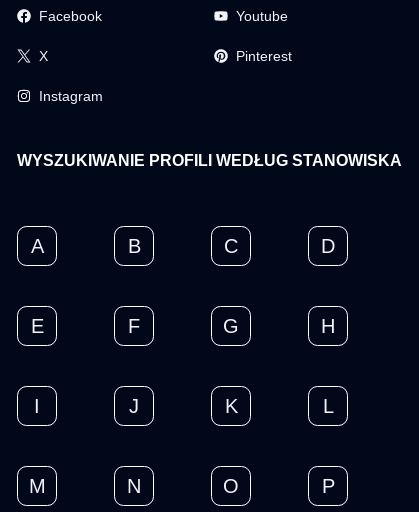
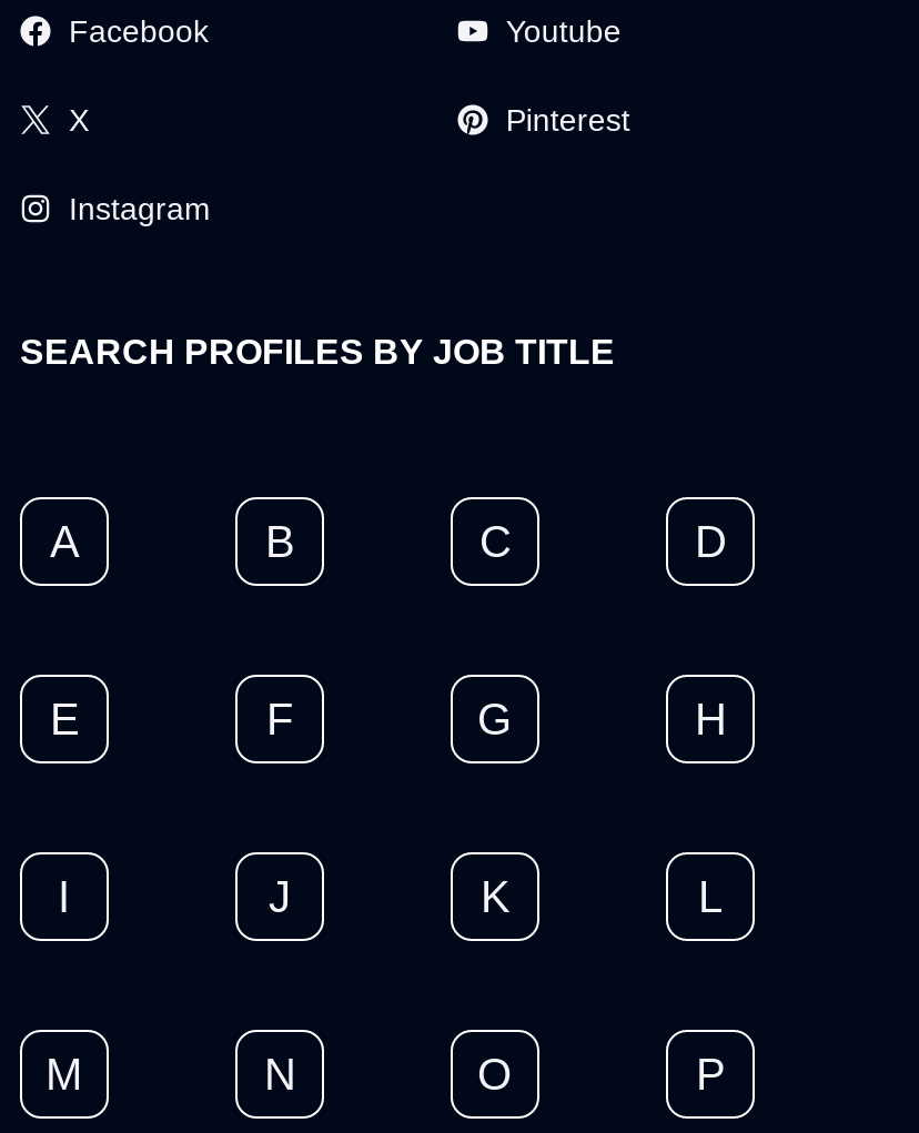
- WYSZUKIWANIE PROFILI WEDŁUG STANOWISKA
+ SEARCH PROFILES BY JOB TITLE
